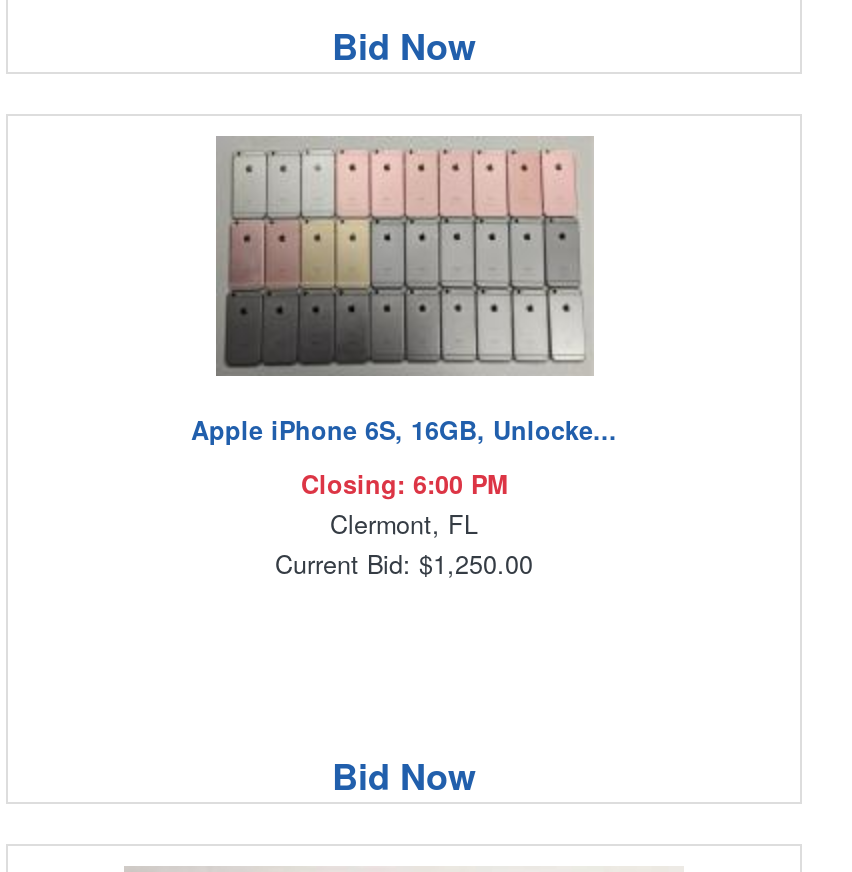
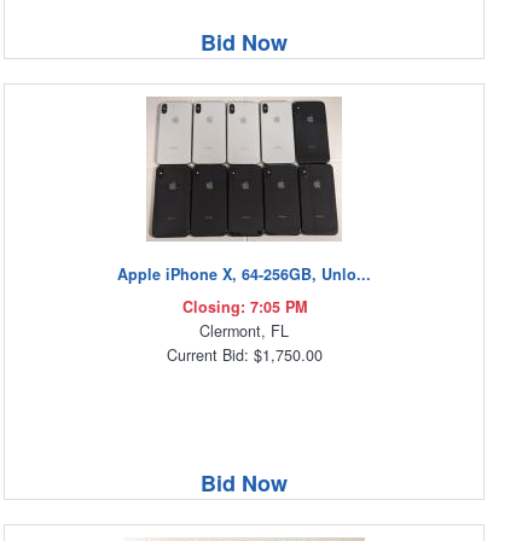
- [image]
- Apple iPhone 6S, 16GB, Unlocke...
+ [image]
+ Apple iPhone X, 64-256GB, Unlo...

- Closing: 6:00 PM
+ Closing: 7:05 PM

- Current Bid: $1,250.00
+ Current Bid: $1,750.00
